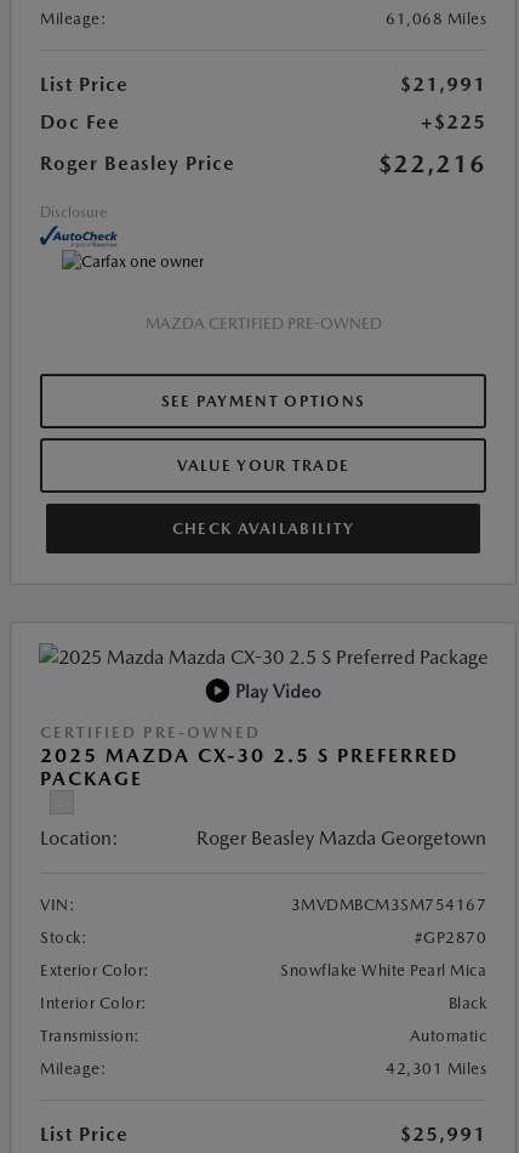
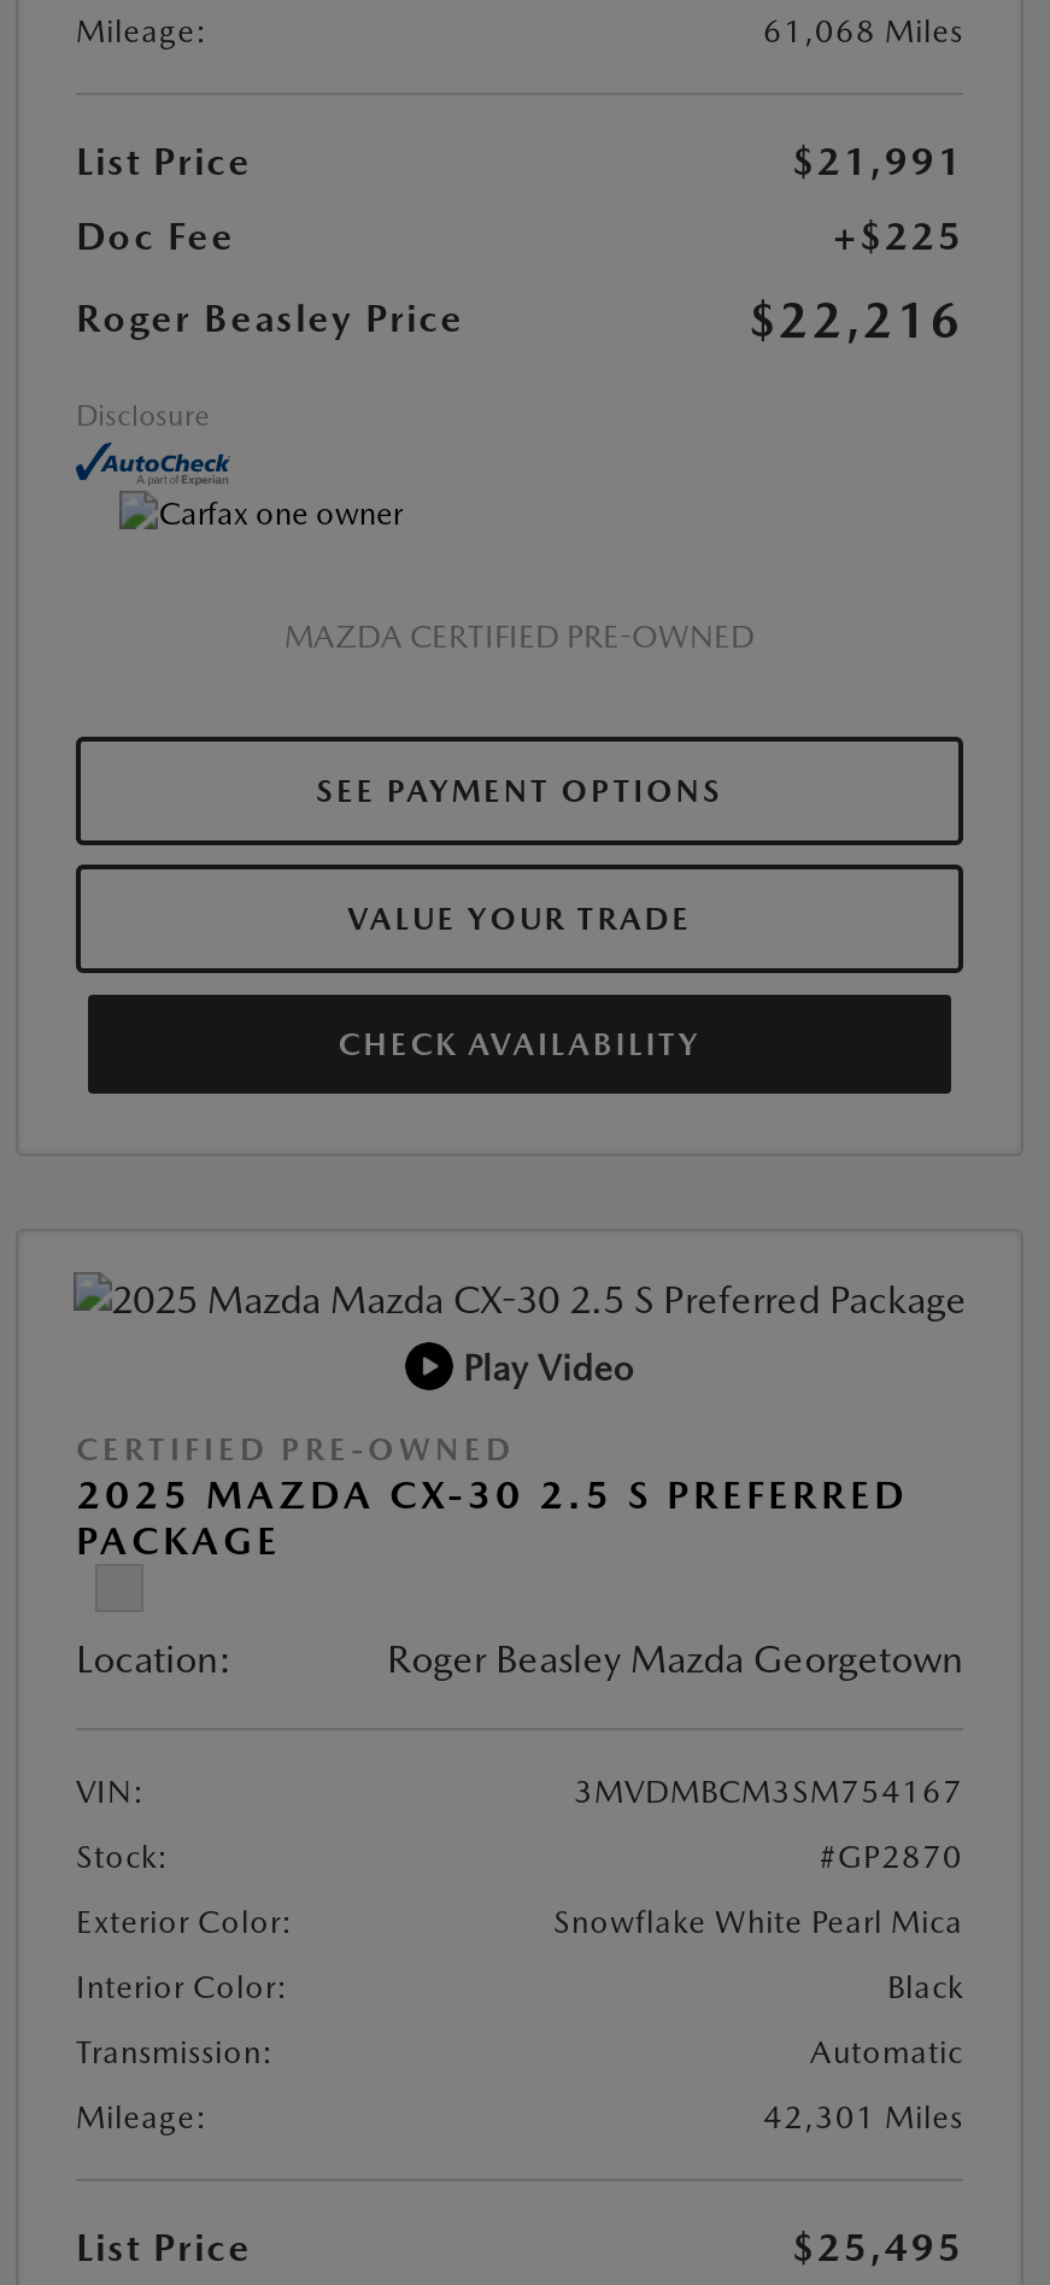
- $25,991
+ $25,495
